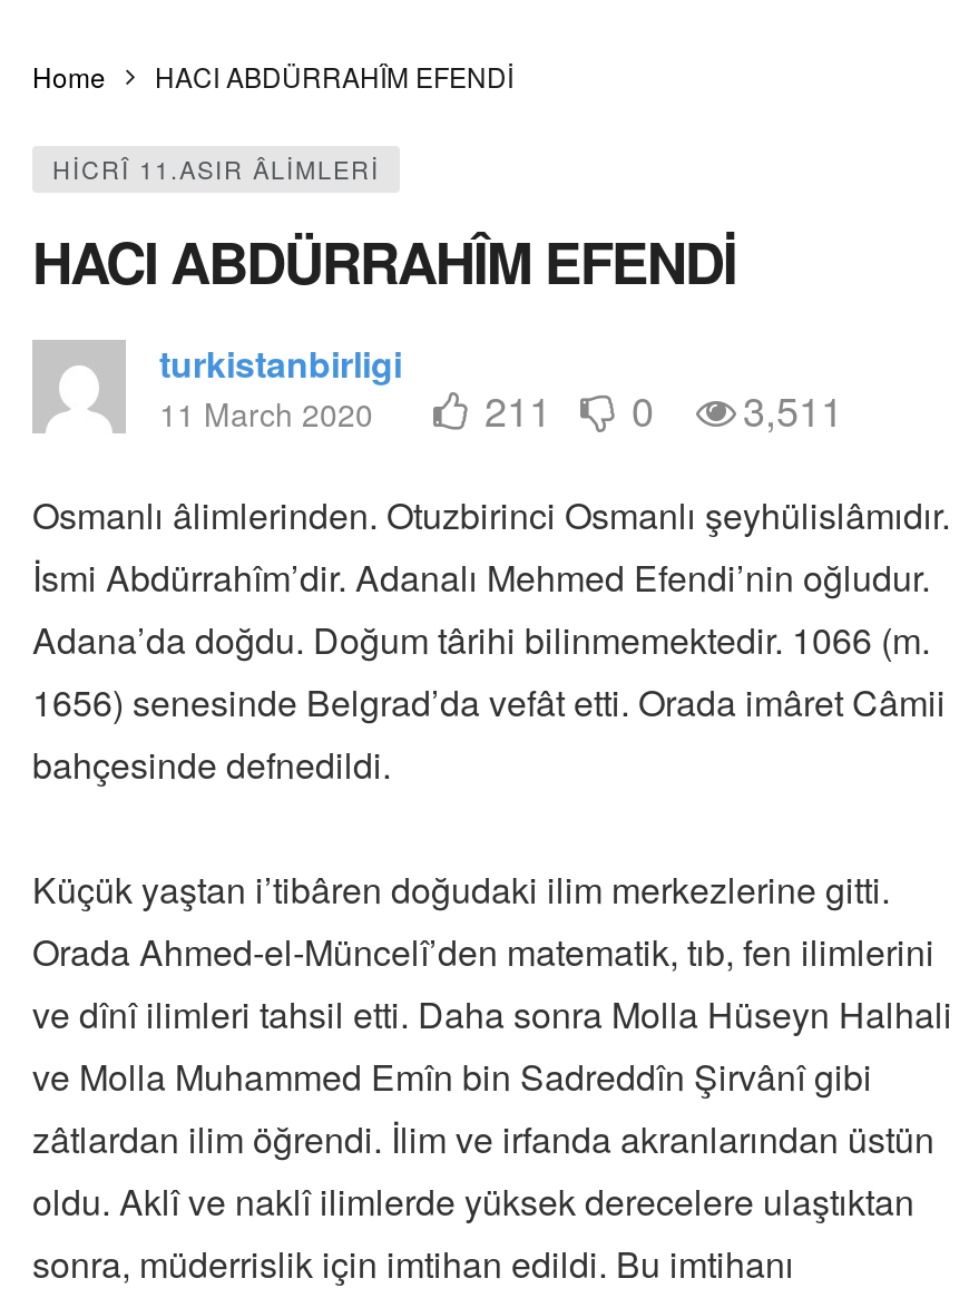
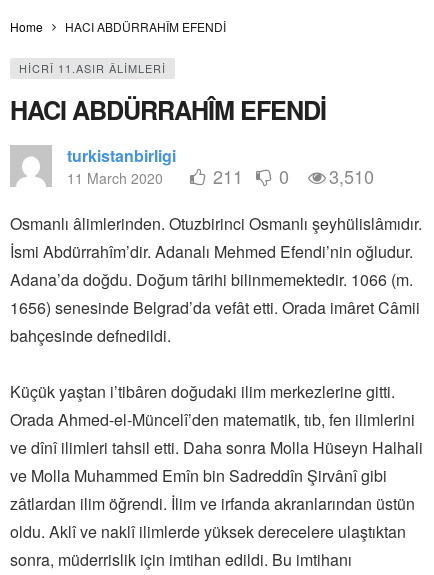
- 211 0 3,511
+ 211 0 3,510
